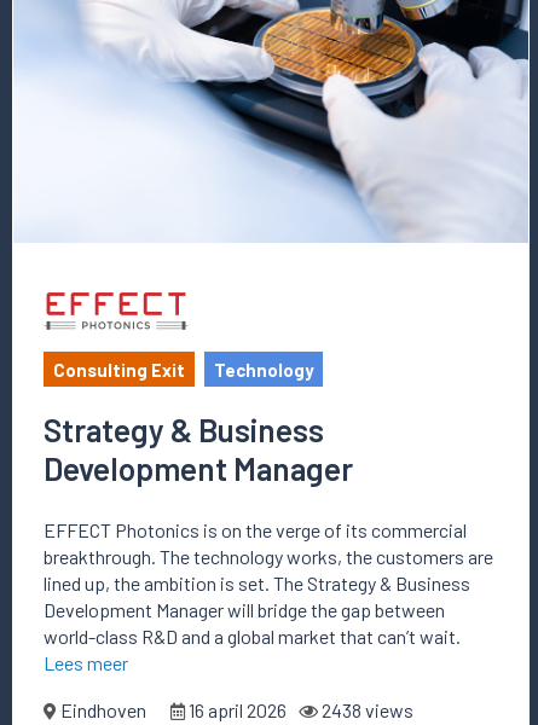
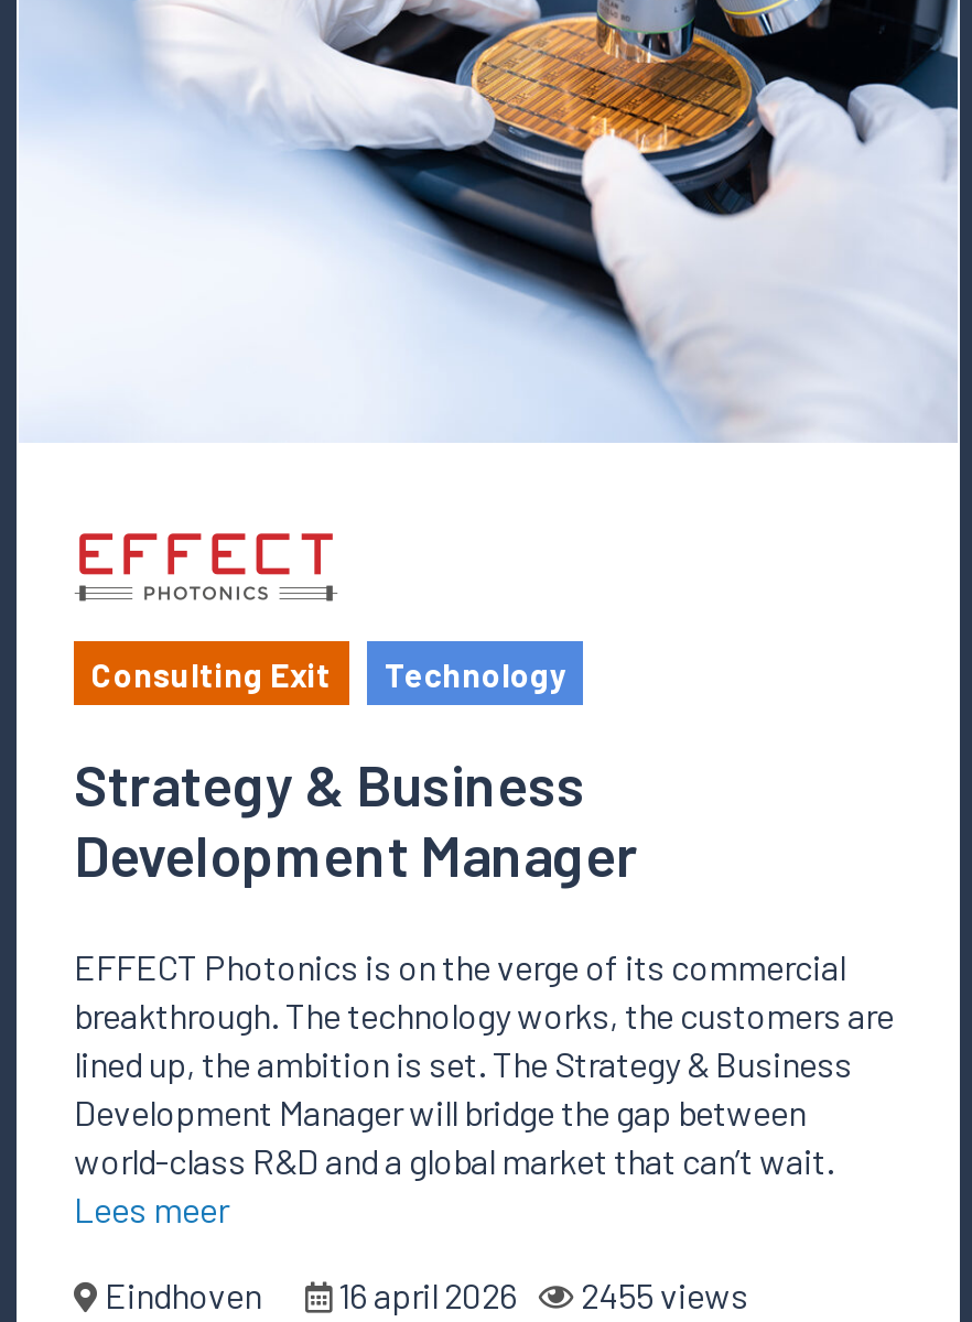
- Eindhoven 16 april 2026 2438 views
+ Eindhoven 16 april 2026 2455 views
